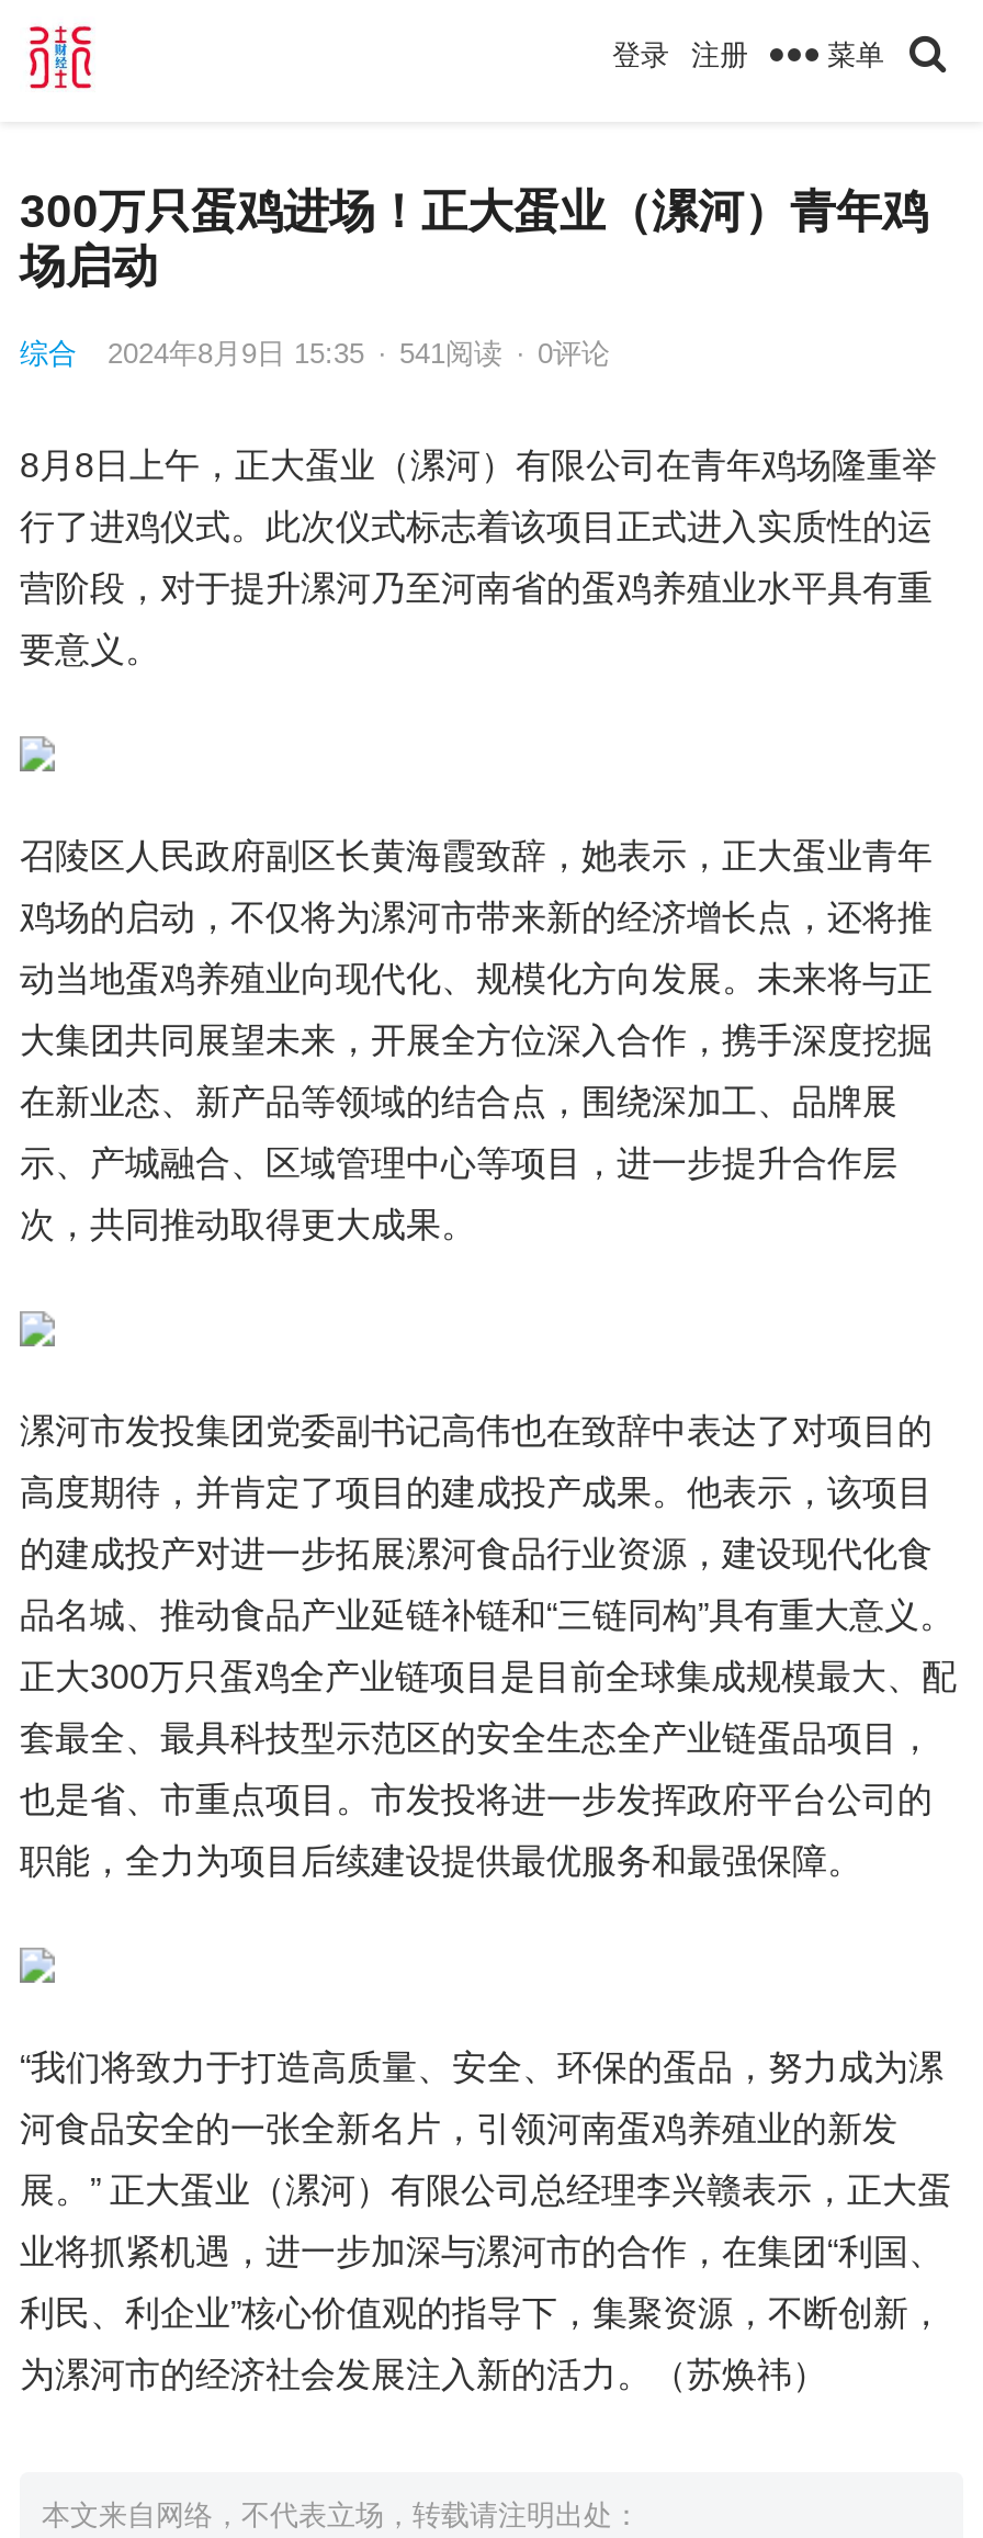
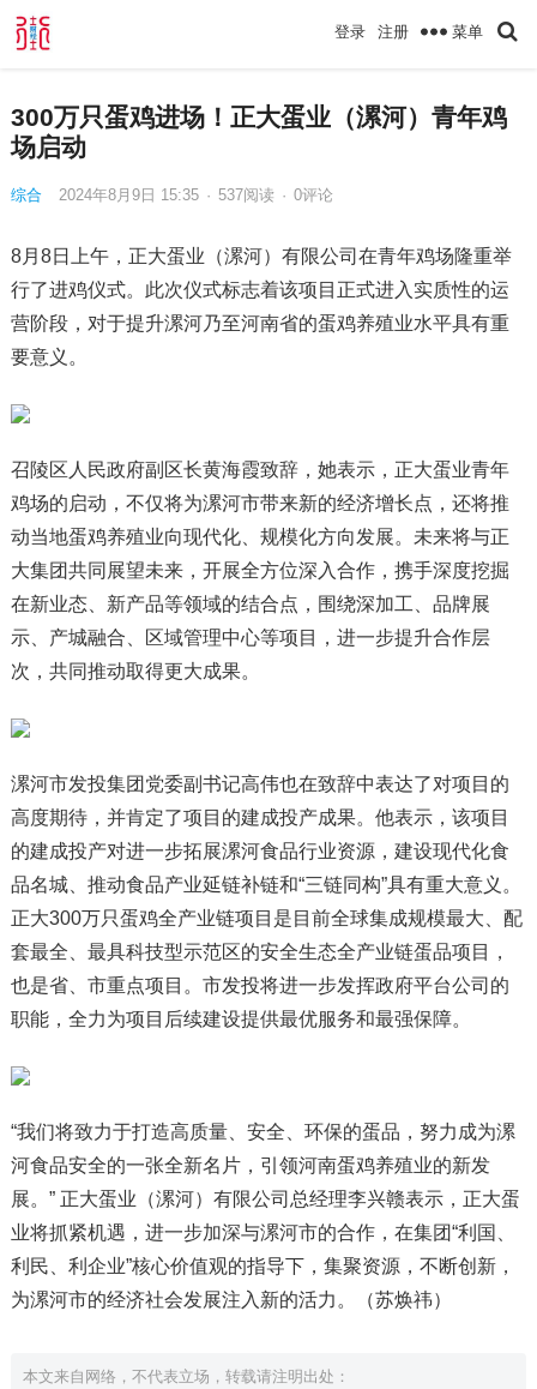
- 2024年8月9日 15:35 · 541阅读 · 0评论
+ 2024年8月9日 15:35 · 537阅读 · 0评论
